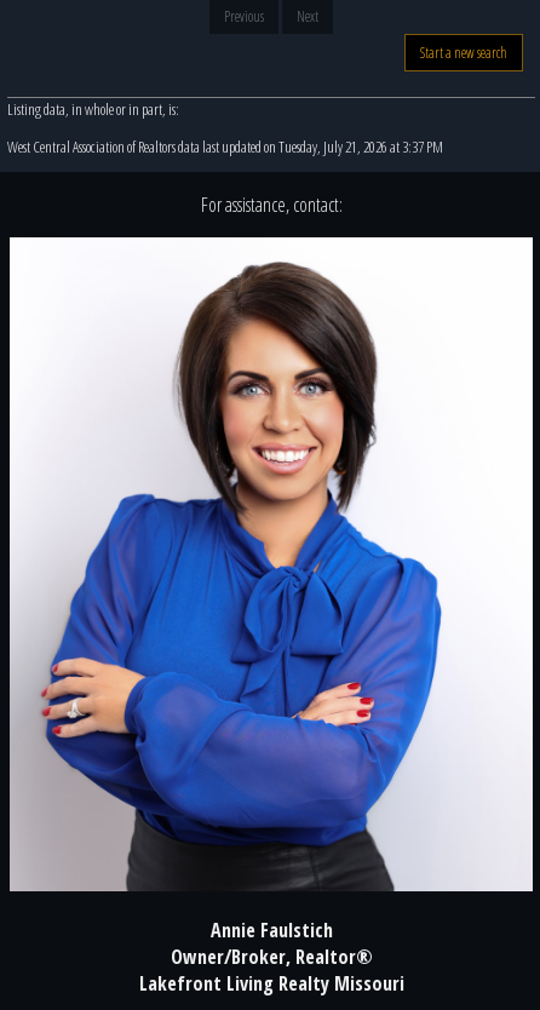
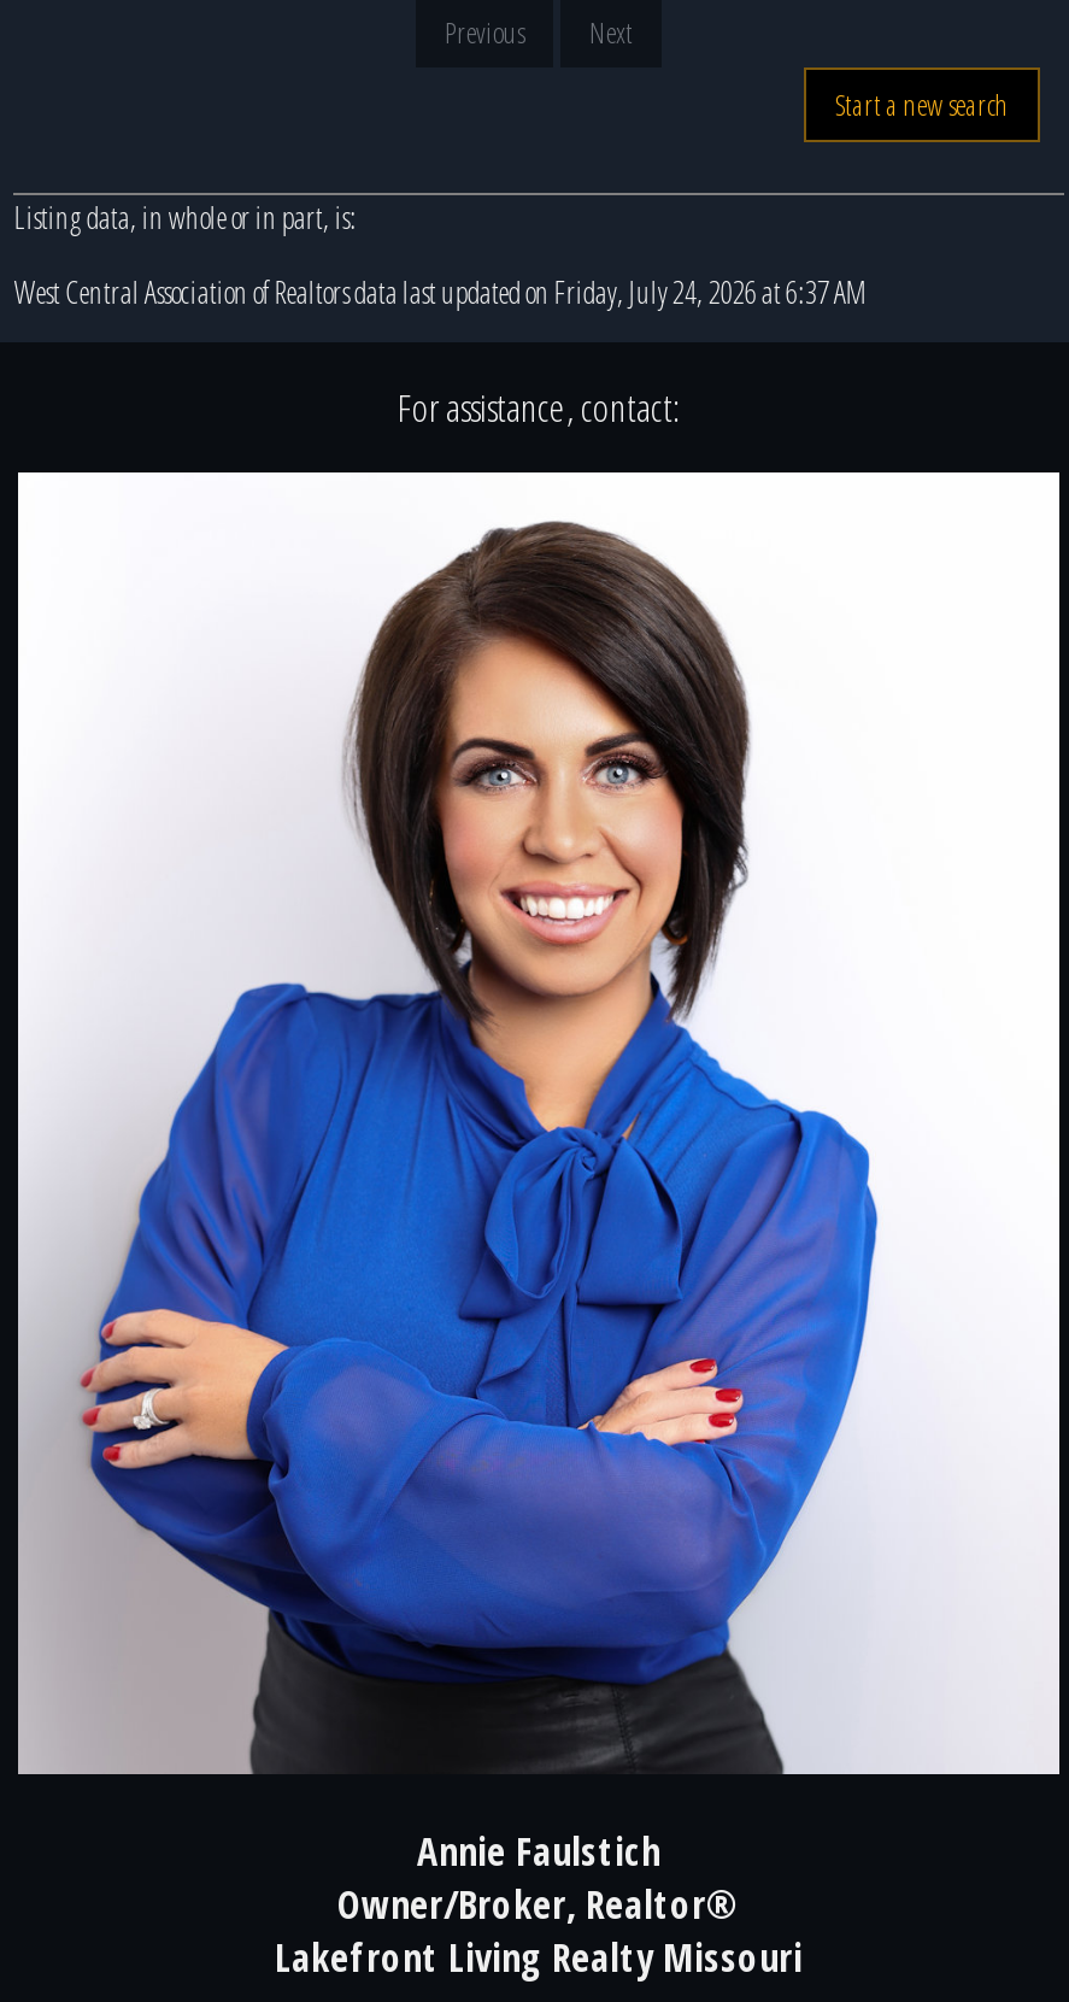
- West Central Association of Realtors data last updated on Tuesday, July 21, 2026 at 3:37 PM
+ West Central Association of Realtors data last updated on Friday, July 24, 2026 at 6:37 AM
